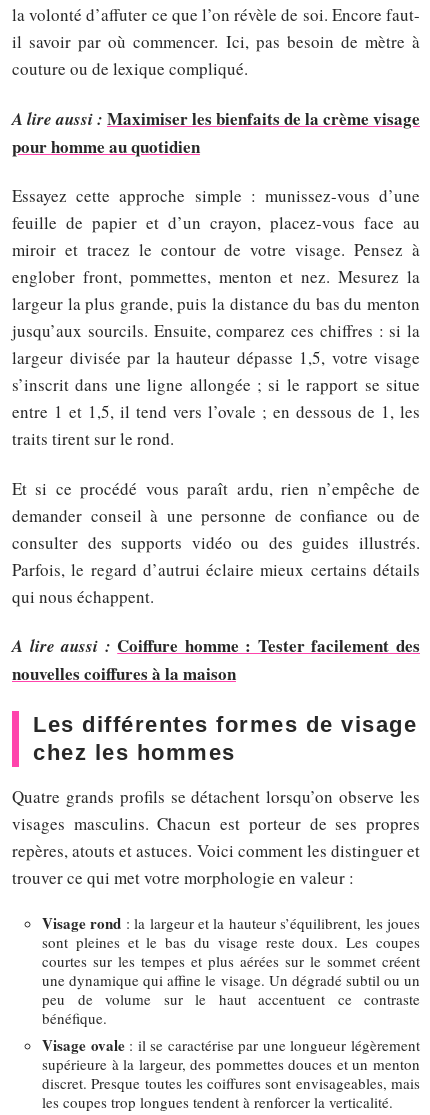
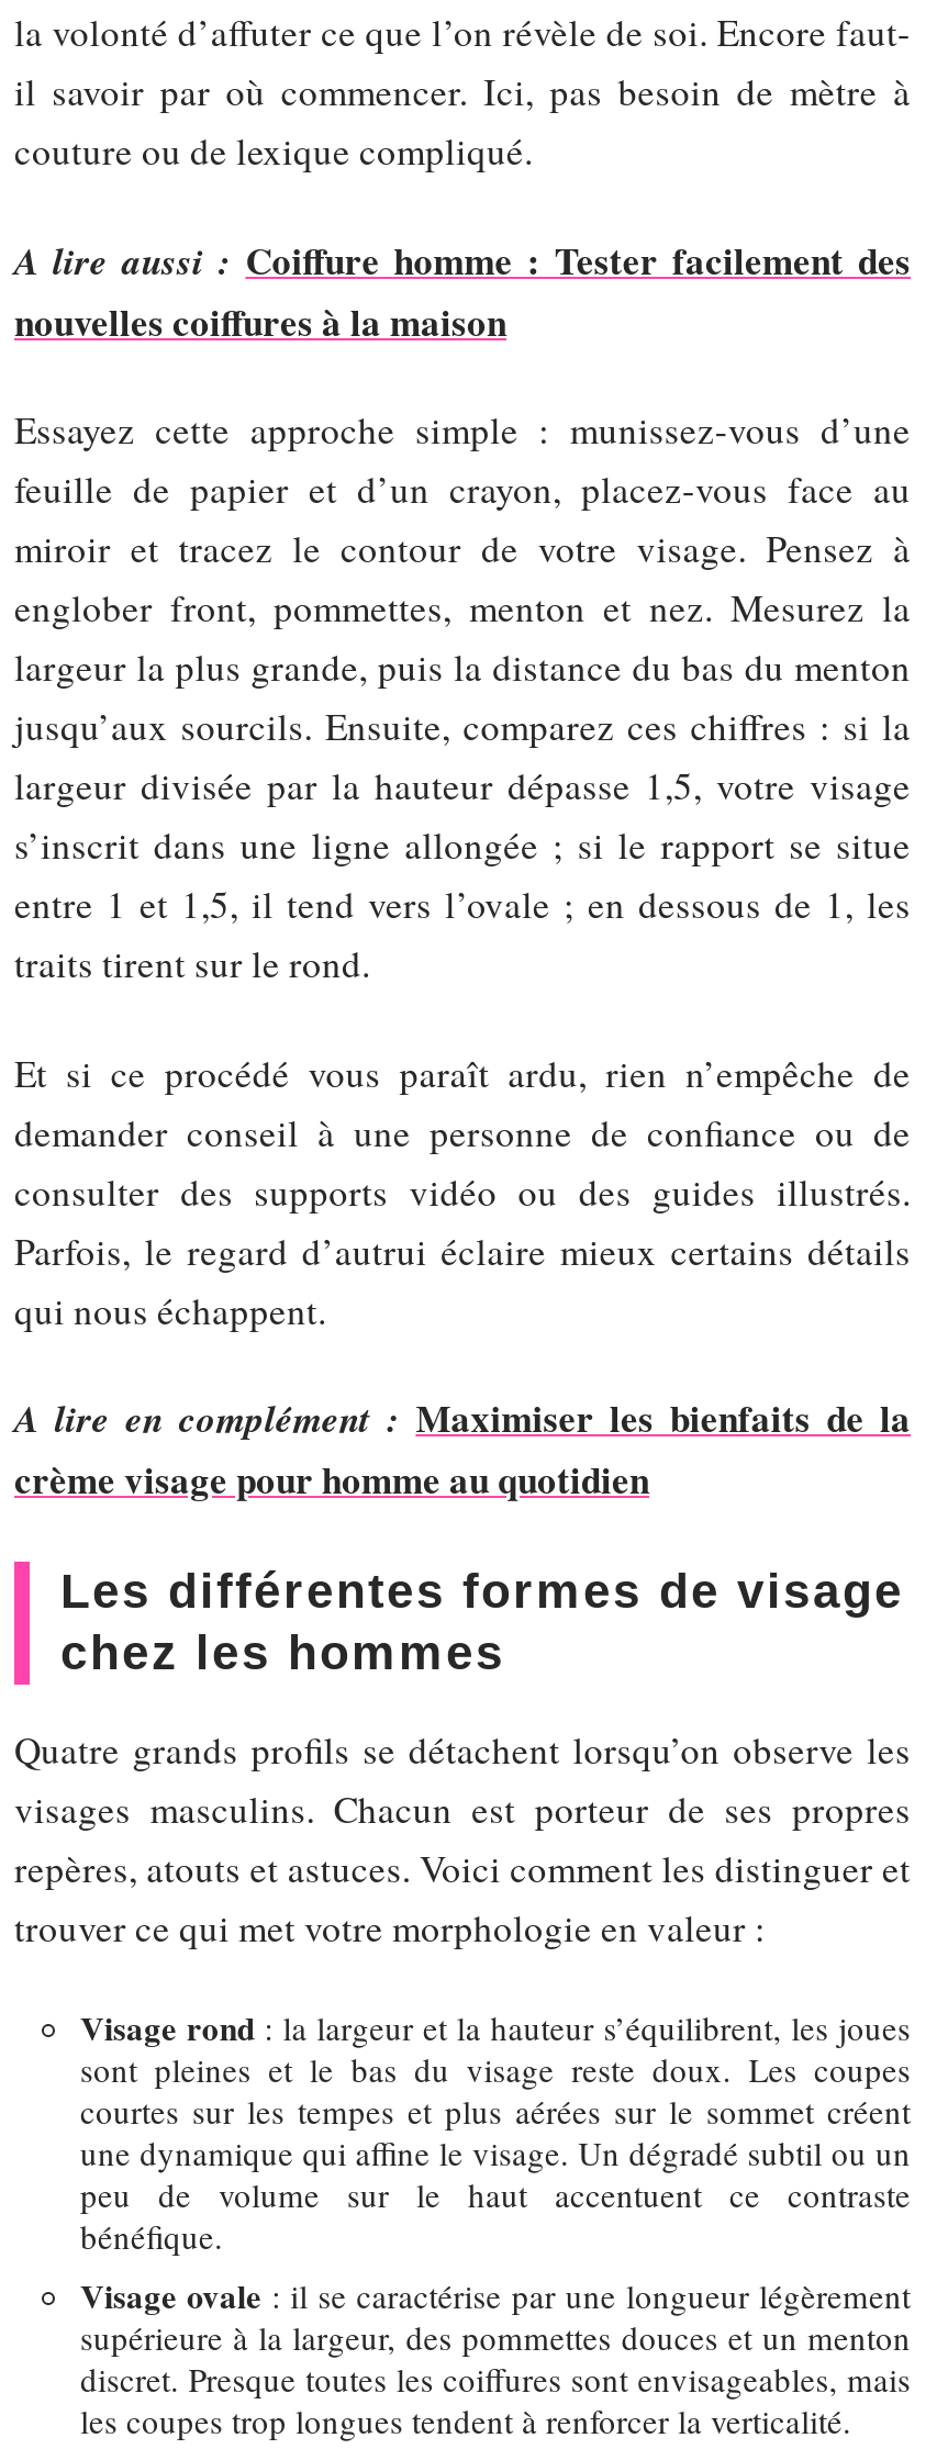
- A lire aussi : Maximiser les bienfaits de la crème visage
- pour homme au quotidien

+ A lire en complément : Maximiser les bienfaits de la
+ crème visage pour homme au quotidien

moved up: A lire aussi : Coiffure homme : Tester facilement des | nouvelles coiffures à la maison
